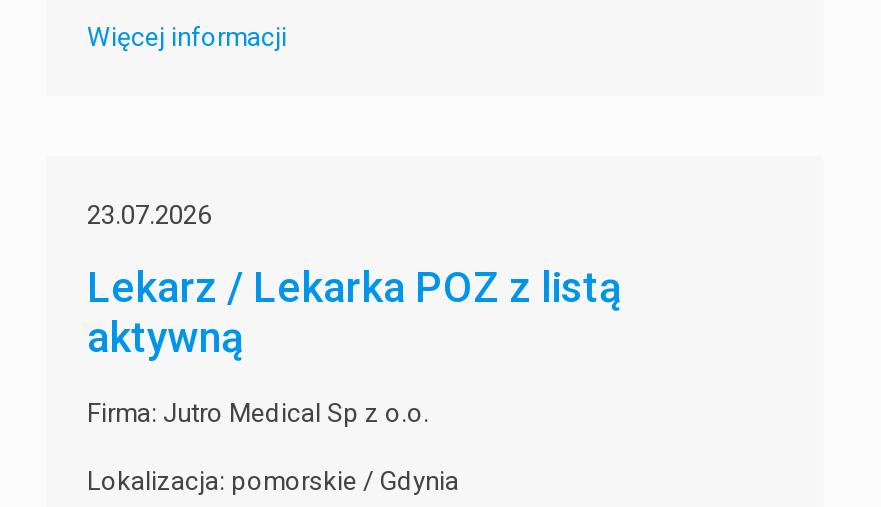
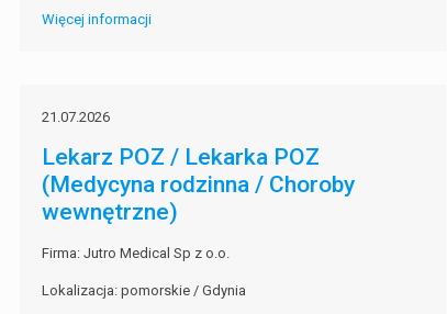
- 23.07.2026
+ 21.07.2026

- Lekarz / Lekarka POZ z listą
- aktywną
+ Lekarz POZ / Lekarka POZ
+ (Medycyna rodzinna / Choroby
+ wewnętrzne)
